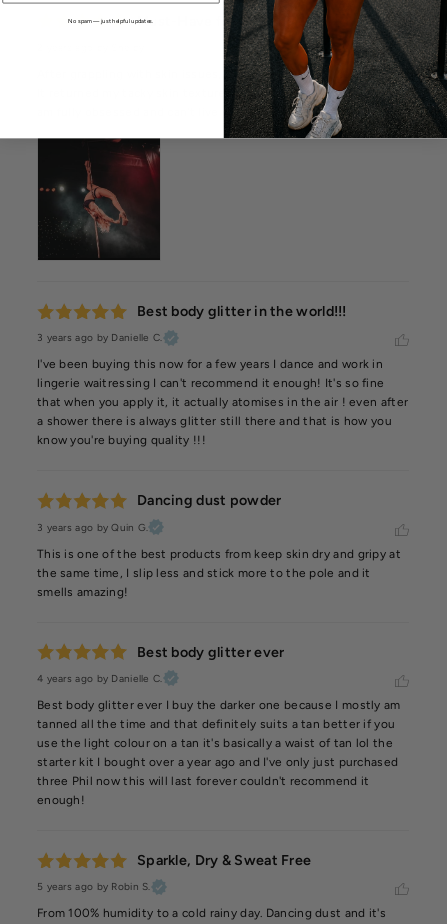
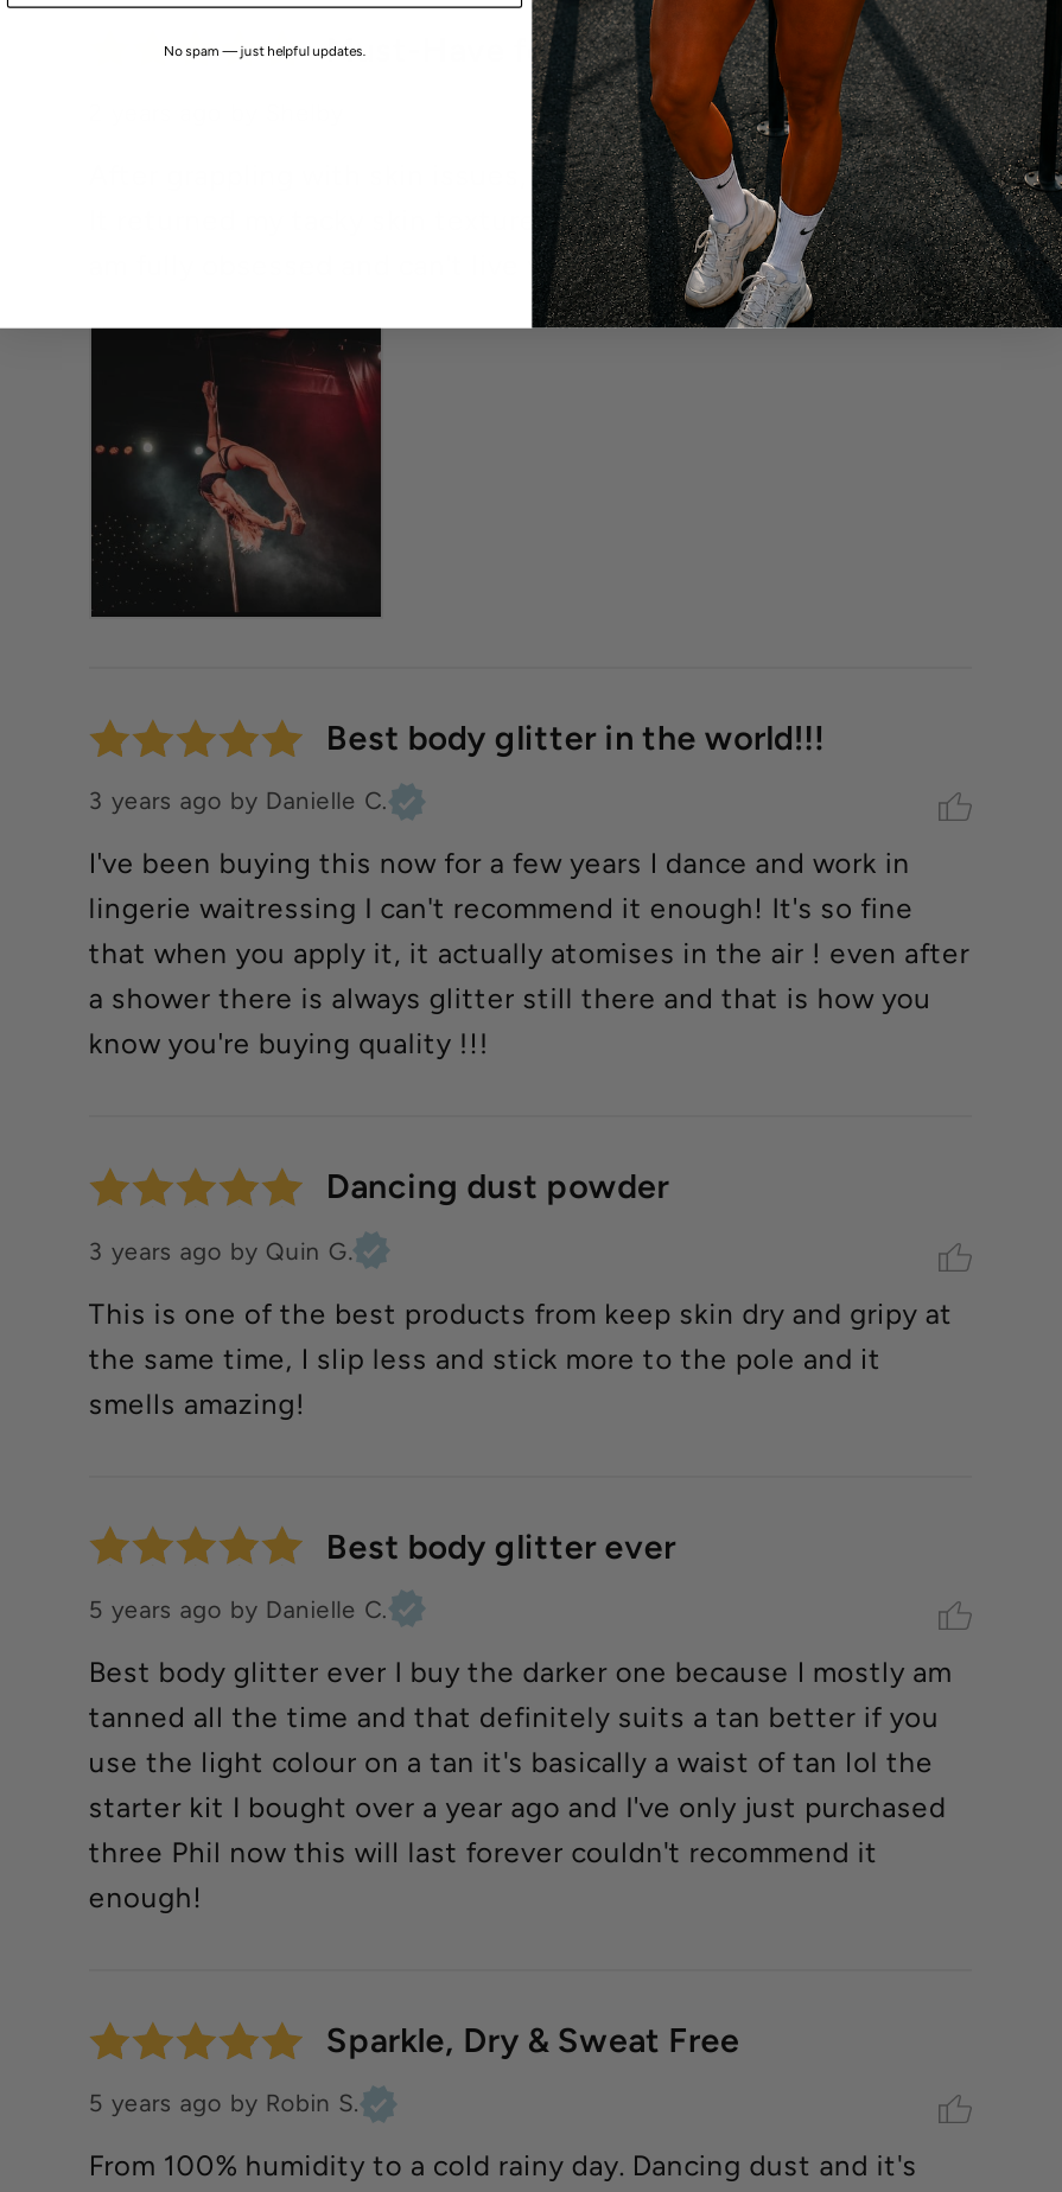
- 4 years ago by Danielle C.
+ 5 years ago by Danielle C.
